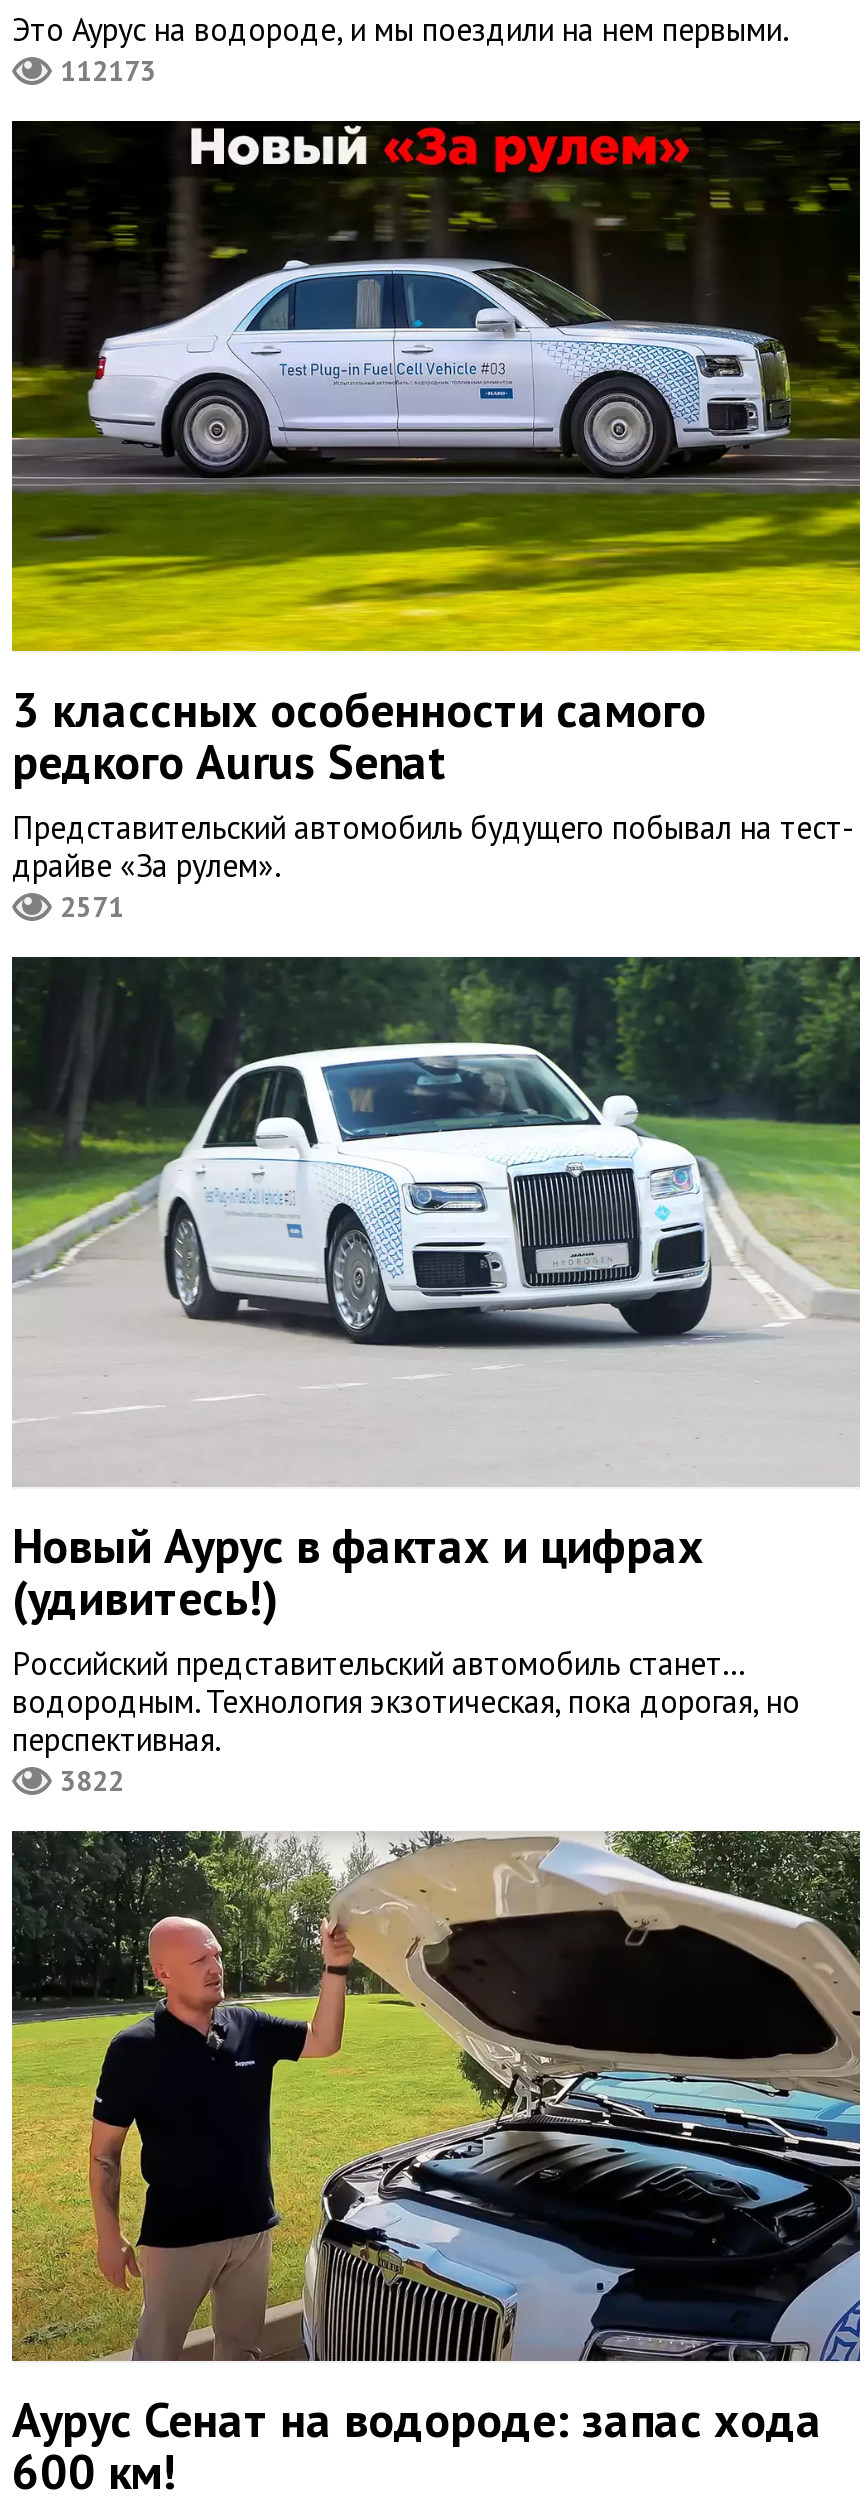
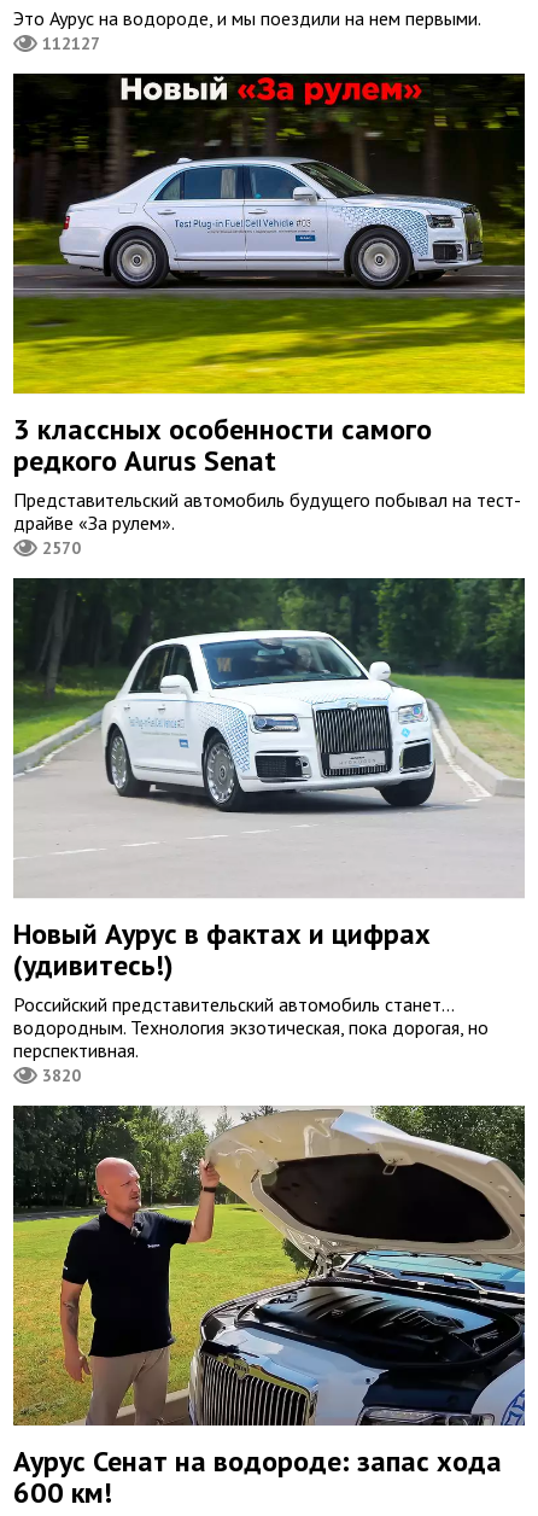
- 112173
+ 112127

- 2571
+ 2570

- 3822
+ 3820
